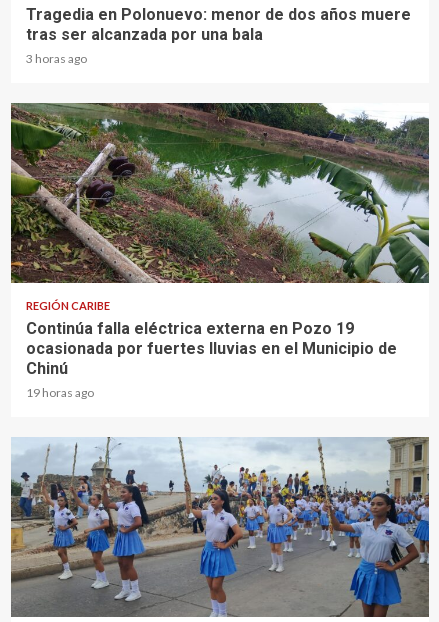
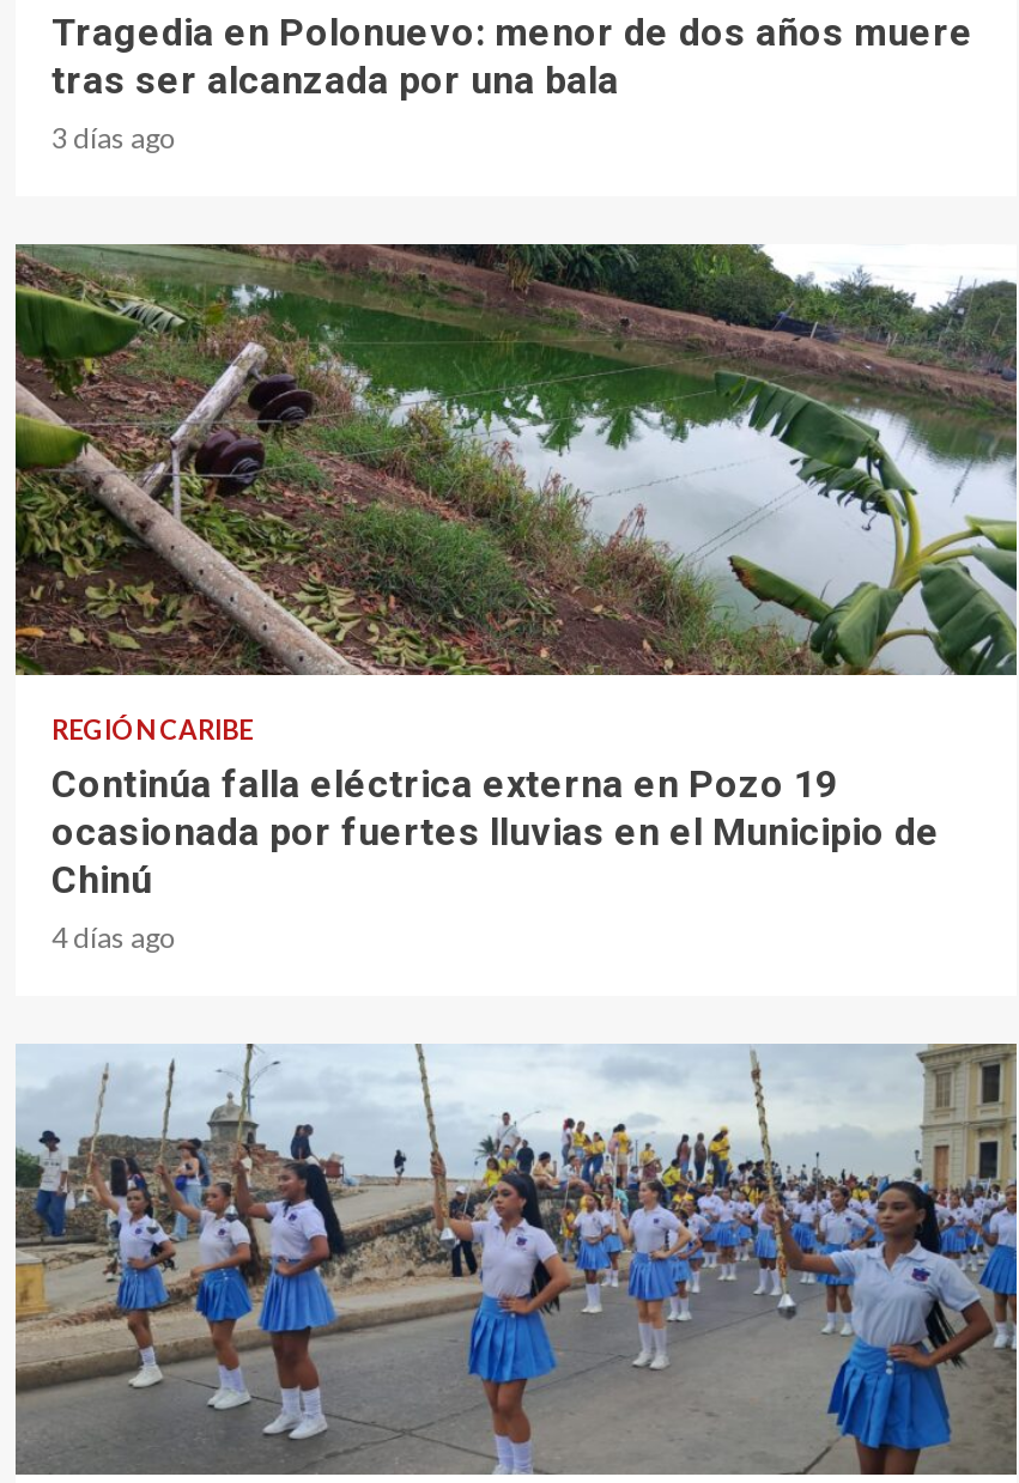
- 3 horas ago
+ 3 días ago

- 19 horas ago
+ 4 días ago
